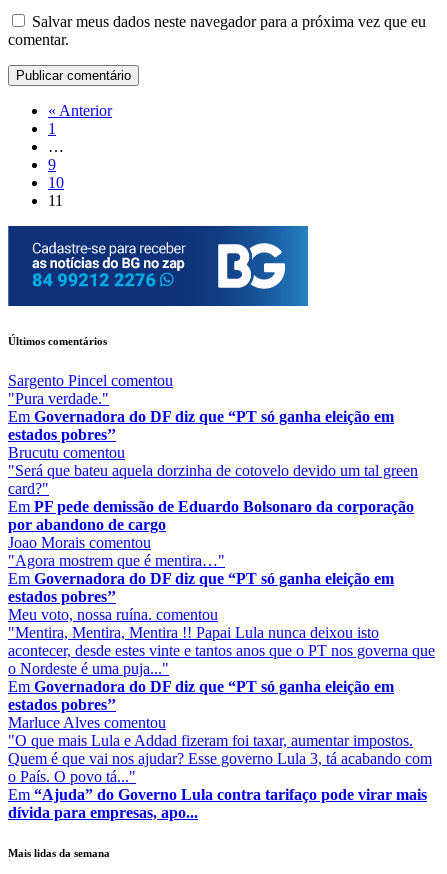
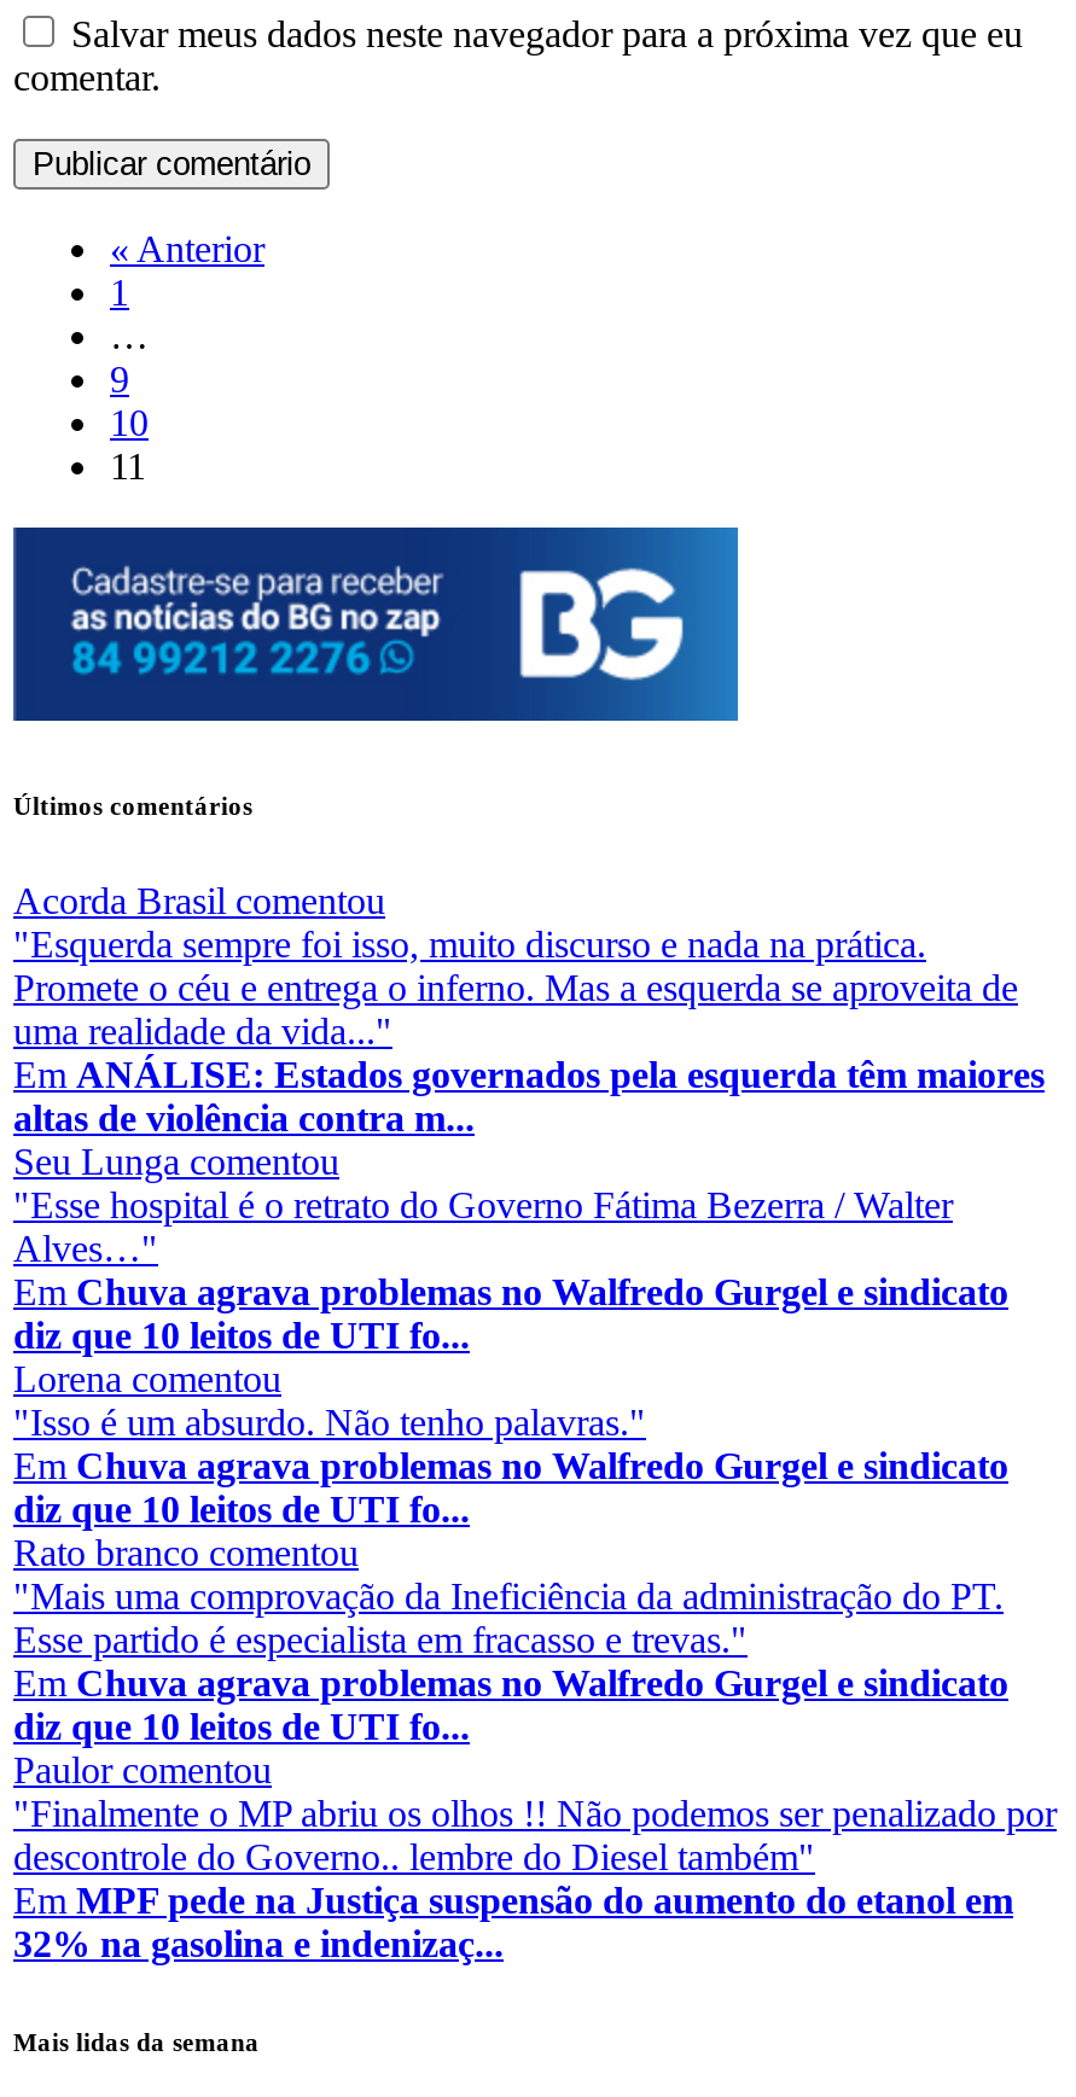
- Sargento Pincel comentou
- "Pura verdade."
- Em Governadora do DF diz que “PT só ganha eleição em
- estados pobres’’
- Brucutu comentou
- "Será que bateu aquela dorzinha de cotovelo devido um tal green
- card?"
- Em PF pede demissão de Eduardo Bolsonaro da corporação
- por abandono de cargo
- Joao Morais comentou
- "Agora mostrem que é mentira…"
- Em Governadora do DF diz que “PT só ganha eleição em
- estados pobres’’
- Meu voto, nossa ruína. comentou
- "Mentira, Mentira, Mentira !! Papai Lula nunca deixou isto
- acontecer, desde estes vinte e tantos anos que o PT nos governa que
- o Nordeste é uma puja..."
- Em Governadora do DF diz que “PT só ganha eleição em
- estados pobres’’
- Marluce Alves comentou
- "O que mais Lula e Addad fizeram foi taxar, aumentar impostos.
- Quem é que vai nos ajudar? Esse governo Lula 3, tá acabando com
- o País. O povo tá..."
- Em “Ajuda” do Governo Lula contra tarifaço pode virar mais
- dívida para empresas, apo...
+ Acorda Brasil comentou
+ "Esquerda sempre foi isso, muito discurso e nada na prática.
+ Promete o céu e entrega o inferno. Mas a esquerda se aproveita de
+ uma realidade da vida..."
+ Em ANÁLISE: Estados governados pela esquerda têm maiores
+ altas de violência contra m...
+ Seu Lunga comentou
+ "Esse hospital é o retrato do Governo Fátima Bezerra / Walter
+ Alves…"
+ Em Chuva agrava problemas no Walfredo Gurgel e sindicato
+ diz que 10 leitos de UTI fo...
+ Lorena comentou
+ "Isso é um absurdo. Não tenho palavras."
+ Em Chuva agrava problemas no Walfredo Gurgel e sindicato
+ diz que 10 leitos de UTI fo...
+ Rato branco comentou
+ "Mais uma comprovação da Ineficiência da administração do PT.
+ Esse partido é especialista em fracasso e trevas."
+ Em Chuva agrava problemas no Walfredo Gurgel e sindicato
+ diz que 10 leitos de UTI fo...
+ Paulor comentou
+ "Finalmente o MP abriu os olhos !! Não podemos ser penalizado por
+ descontrole do Governo.. lembre do Diesel também"
+ Em MPF pede na Justiça suspensão do aumento do etanol em
+ 32% na gasolina e indenizaç...
